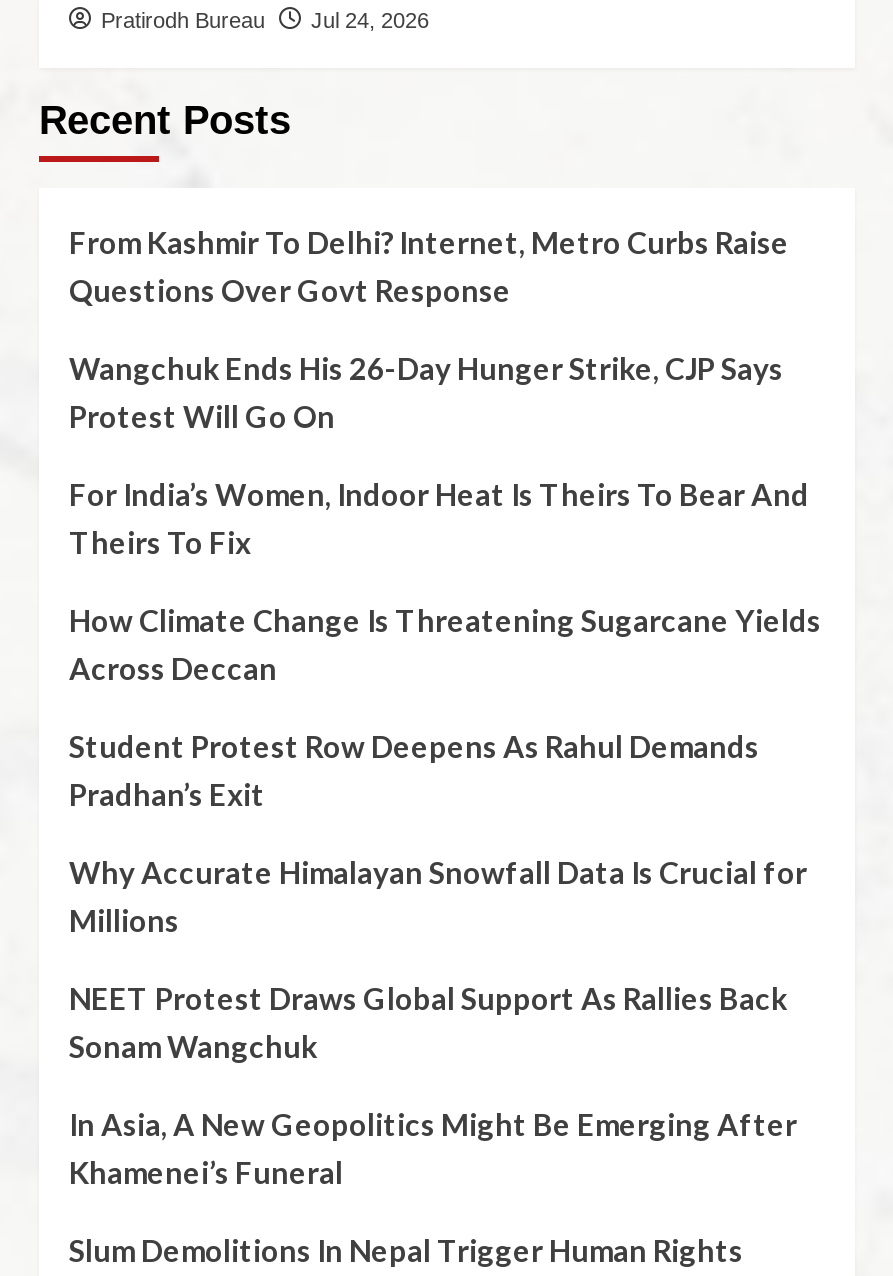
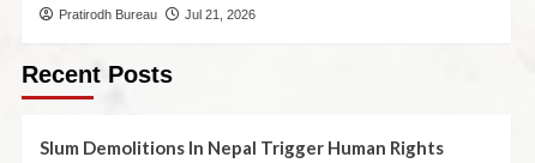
- Pratirodh Bureau Jul 24, 2026
+ Pratirodh Bureau Jul 21, 2026

- From Kashmir To Delhi? Internet, Metro Curbs Raise
- Questions Over Govt Response
- Wangchuk Ends His 26-Day Hunger Strike, CJP Says
- Protest Will Go On
- For India’s Women, Indoor Heat Is Theirs To Bear And
- Theirs To Fix
- How Climate Change Is Threatening Sugarcane Yields
- Across Deccan
- Student Protest Row Deepens As Rahul Demands
- Pradhan’s Exit
- Why Accurate Himalayan Snowfall Data Is Crucial for
- Millions
- NEET Protest Draws Global Support As Rallies Back
- Sonam Wangchuk
- In Asia, A New Geopolitics Might Be Emerging After
- Khamenei’s Funeral
